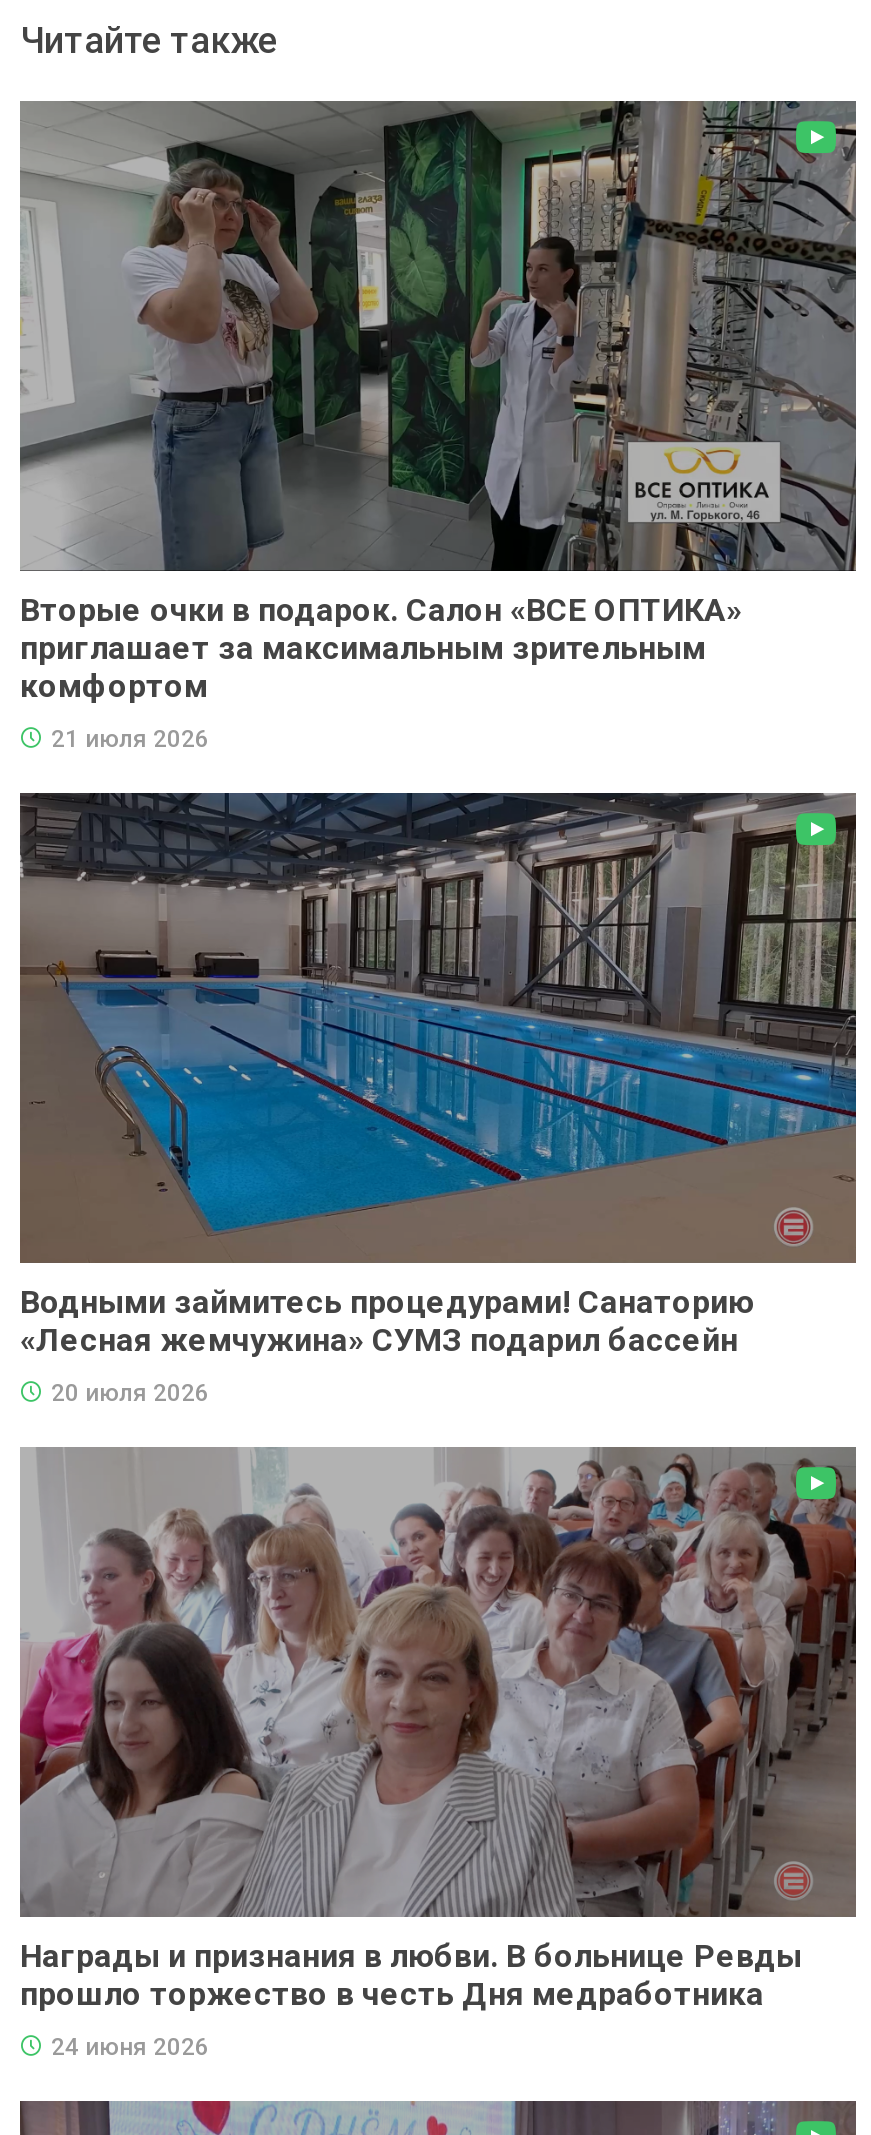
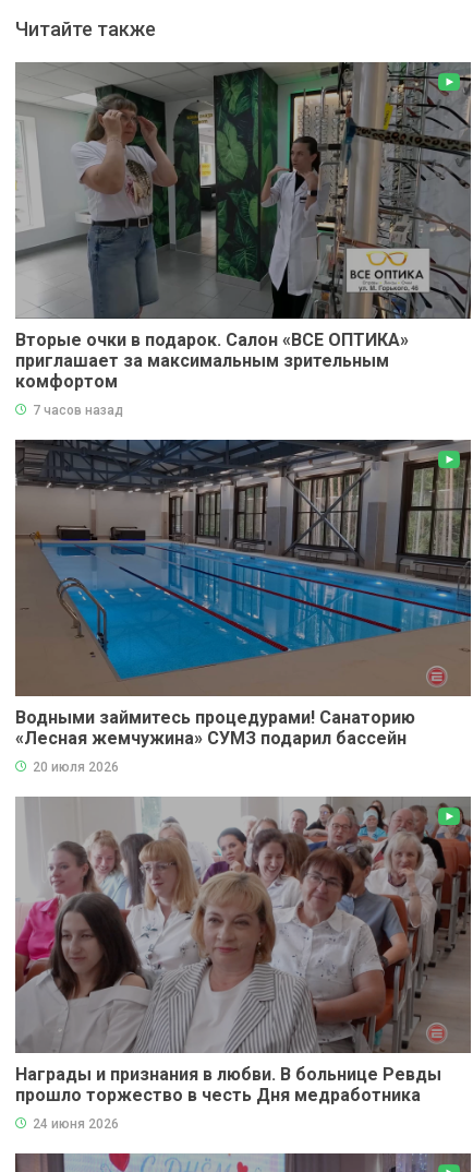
- 21 июля 2026
+ 7 часов назад
